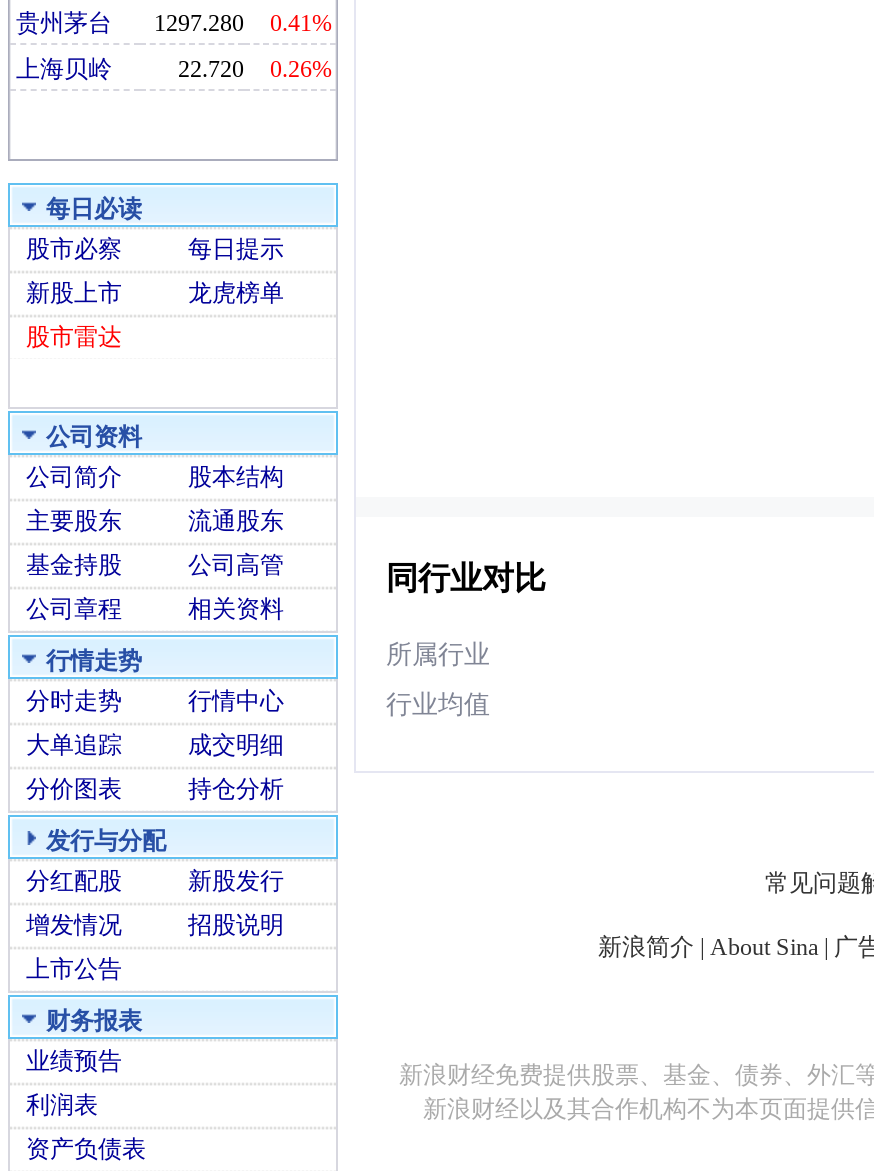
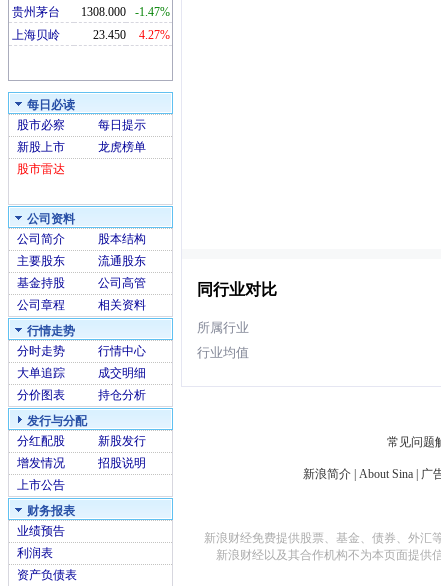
- 1297.280
+ 1308.000

- 0.41%
+ -1.47%

- 22.720
+ 23.450

- 0.26%
+ 4.27%
